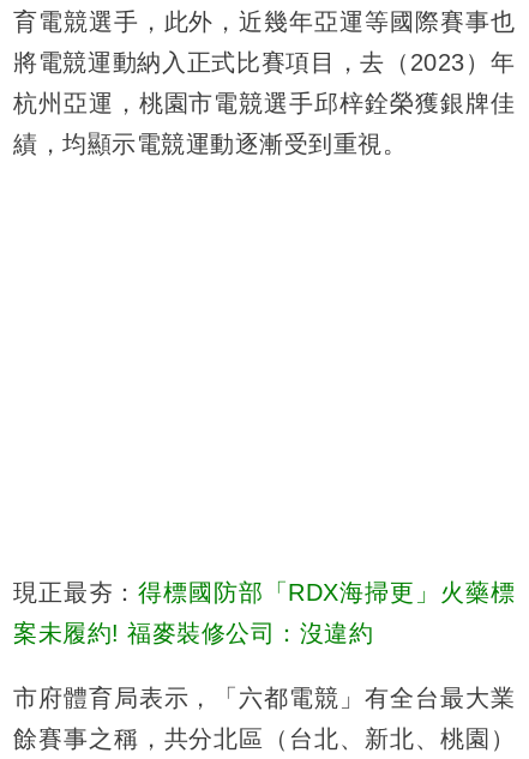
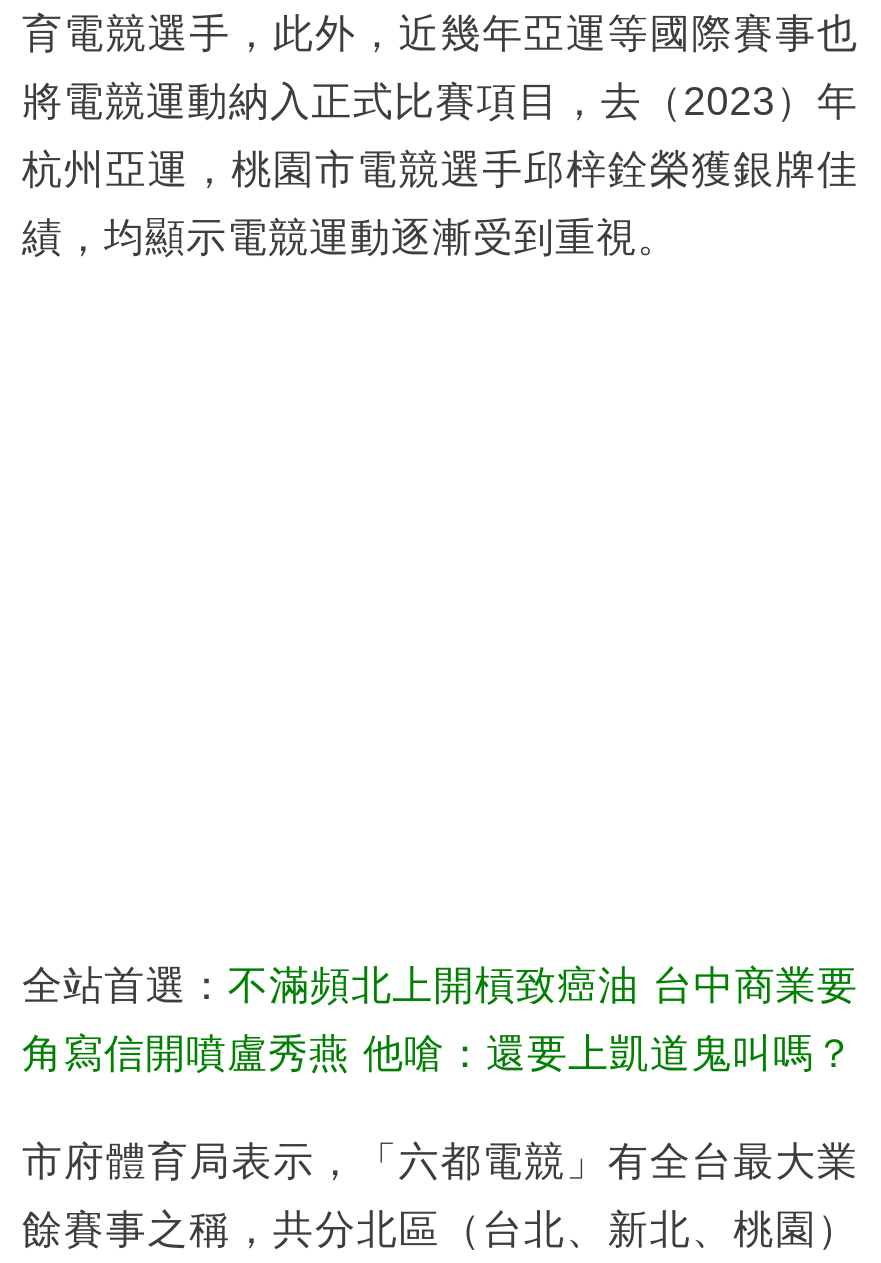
- 現正最夯：得標國防部「RDX海掃更」火藥標
+ 全站首選：不滿頻北上開槓致癌油 台中商業要

- 案未履約! 福麥裝修公司：沒違約
+ 角寫信開噴盧秀燕 他嗆：還要上凱道鬼叫嗎？
